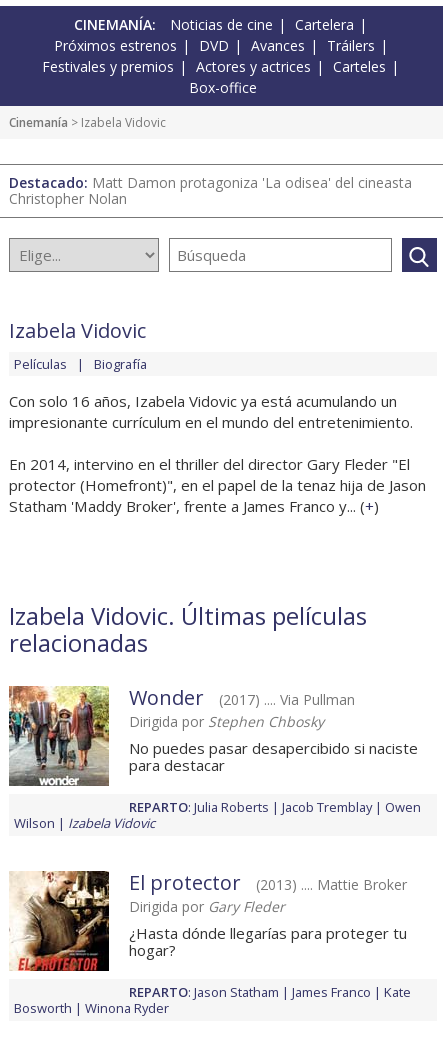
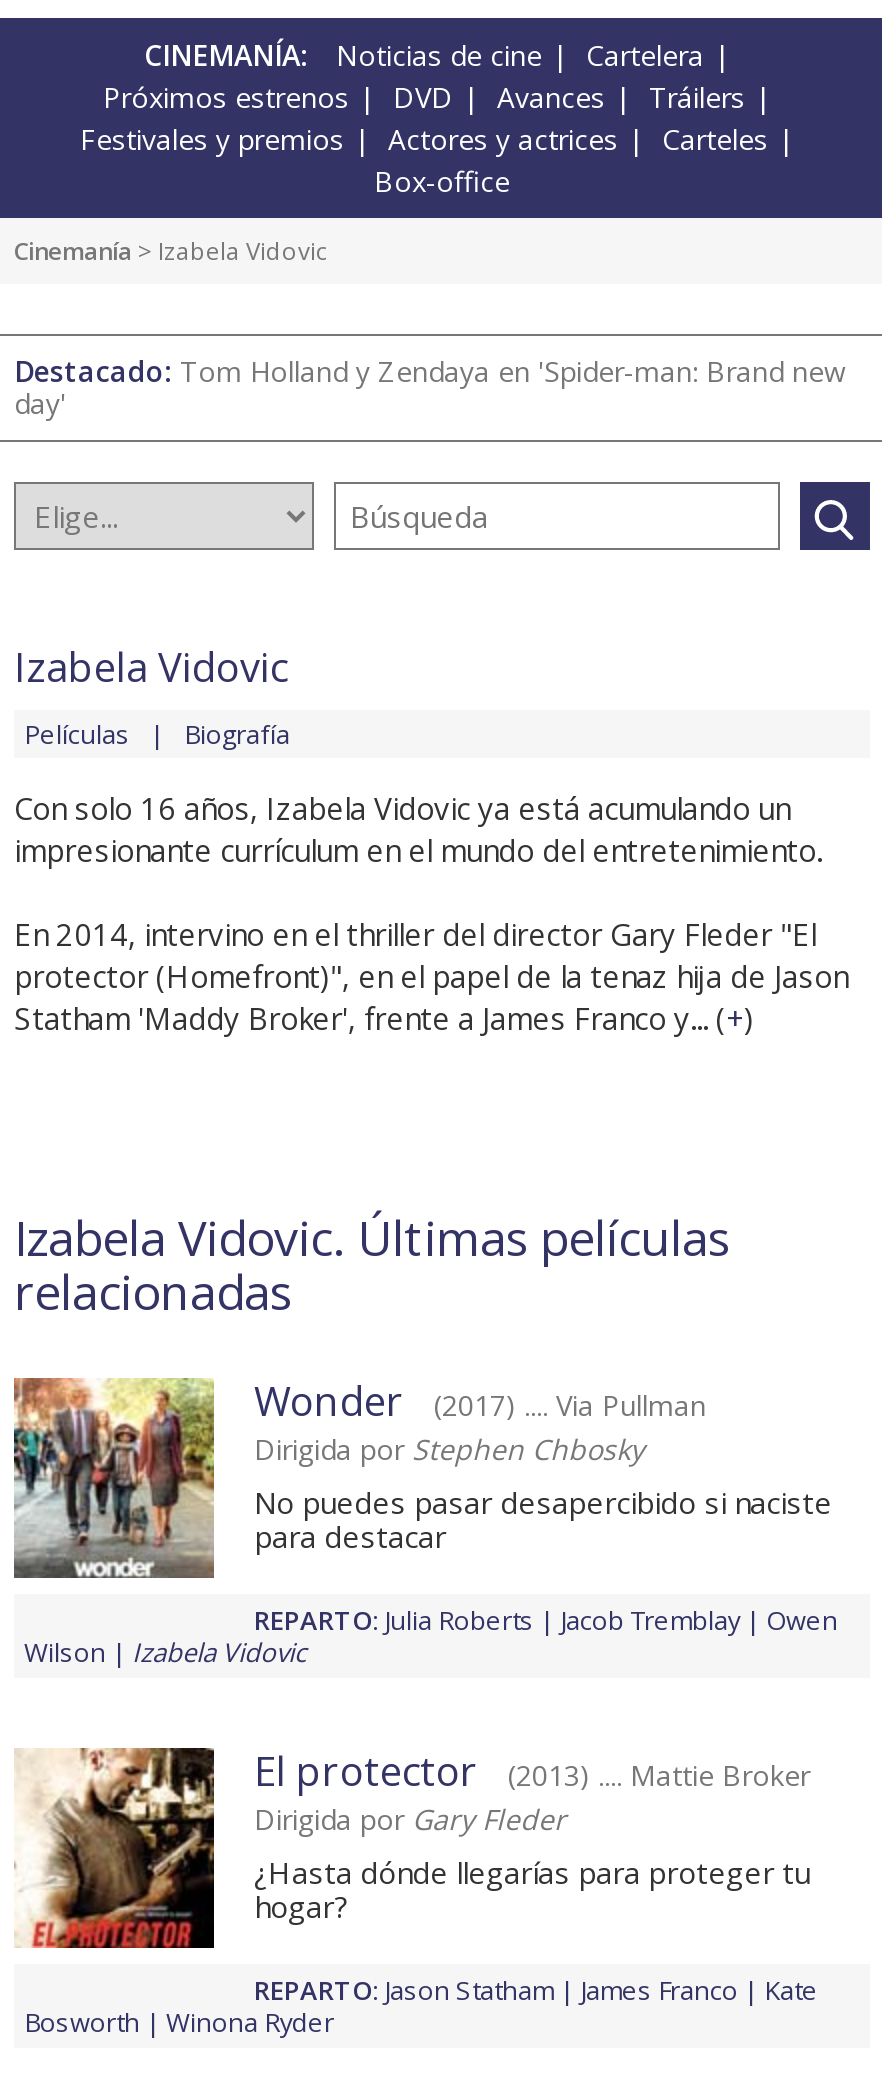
- Destacado: Matt Damon protagoniza 'La odisea' del cineasta
- Christopher Nolan
+ Destacado: Tom Holland y Zendaya en 'Spider-man: Brand new
+ day'
